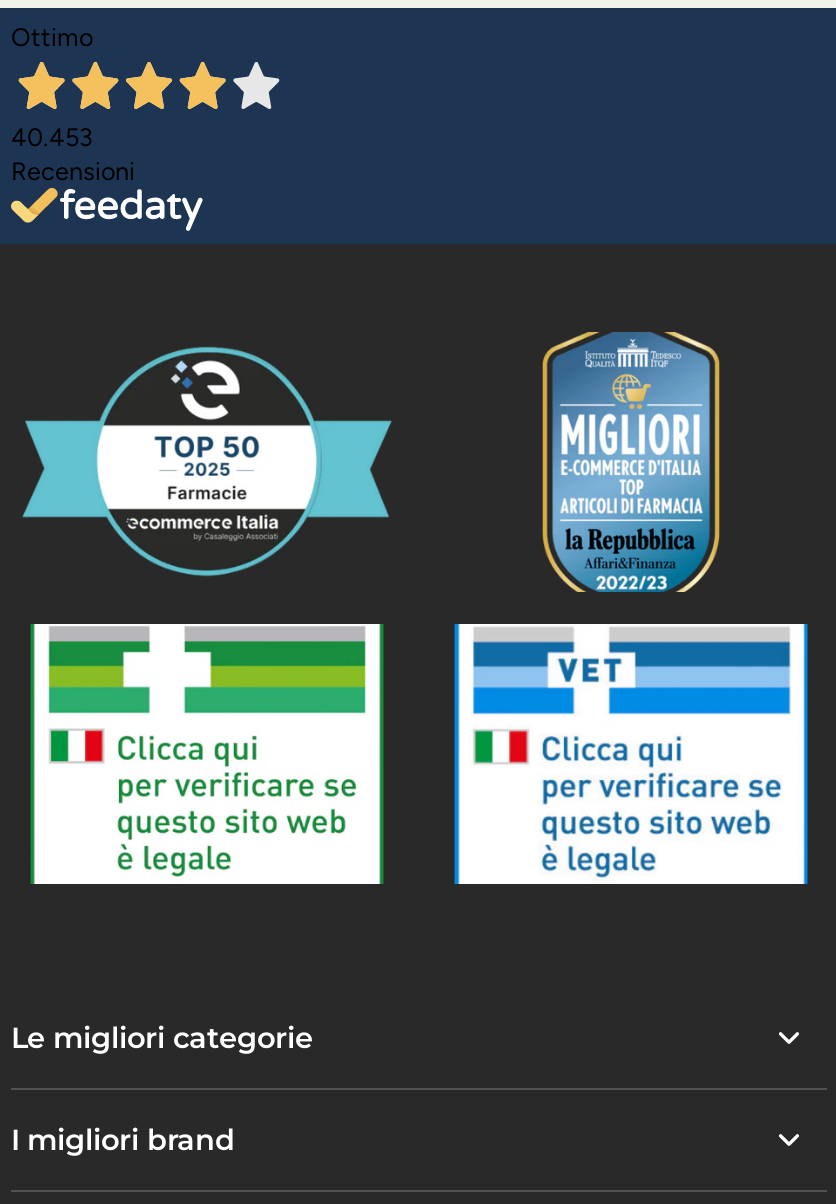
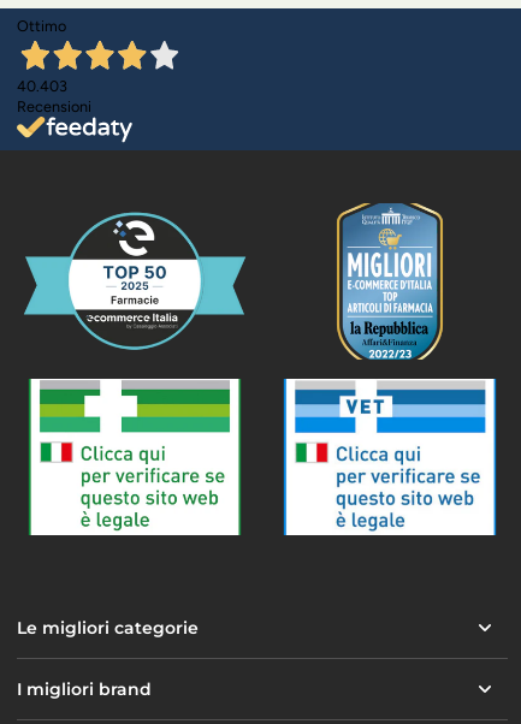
- 40.453
+ 40.403
